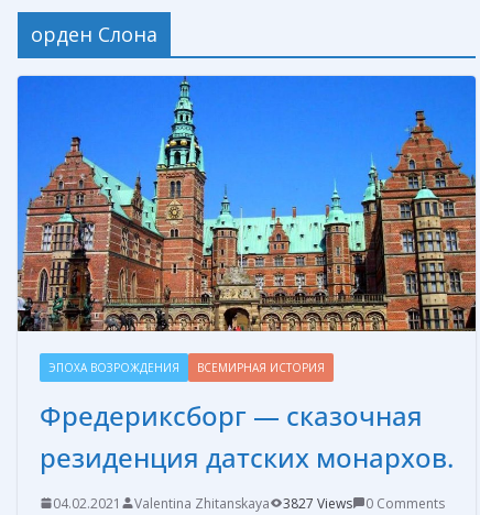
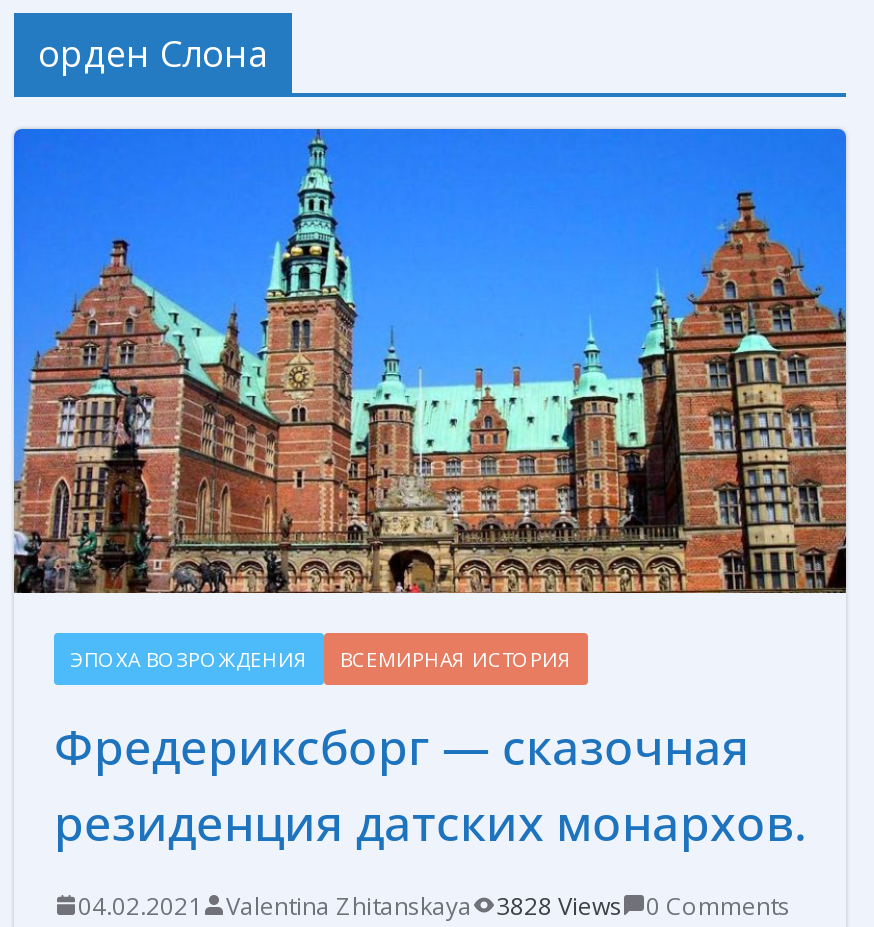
- 04.02.2021 Valentina Zhitanskaya 3827 Views 0 Comments
+ 04.02.2021 Valentina Zhitanskaya 3828 Views 0 Comments
